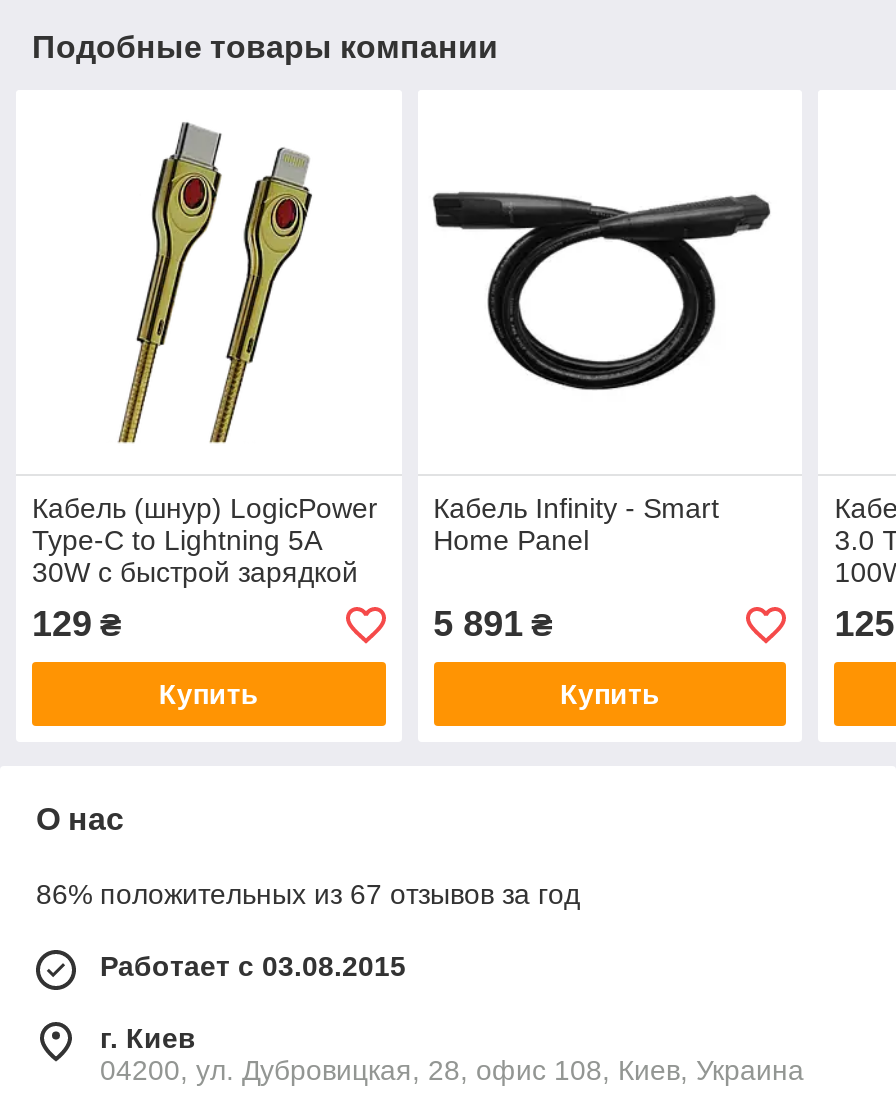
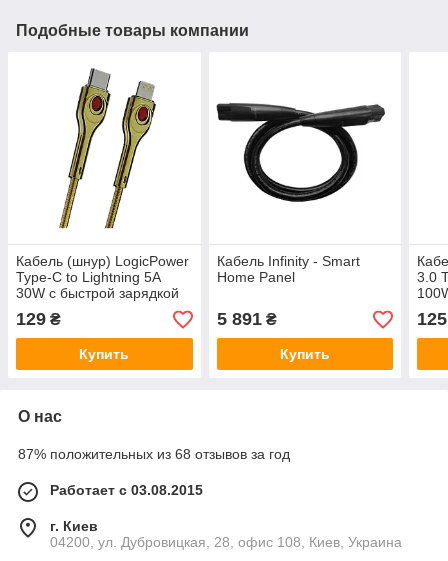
- 86% положительных из 67 отзывов за год
+ 87% положительных из 68 отзывов за год
